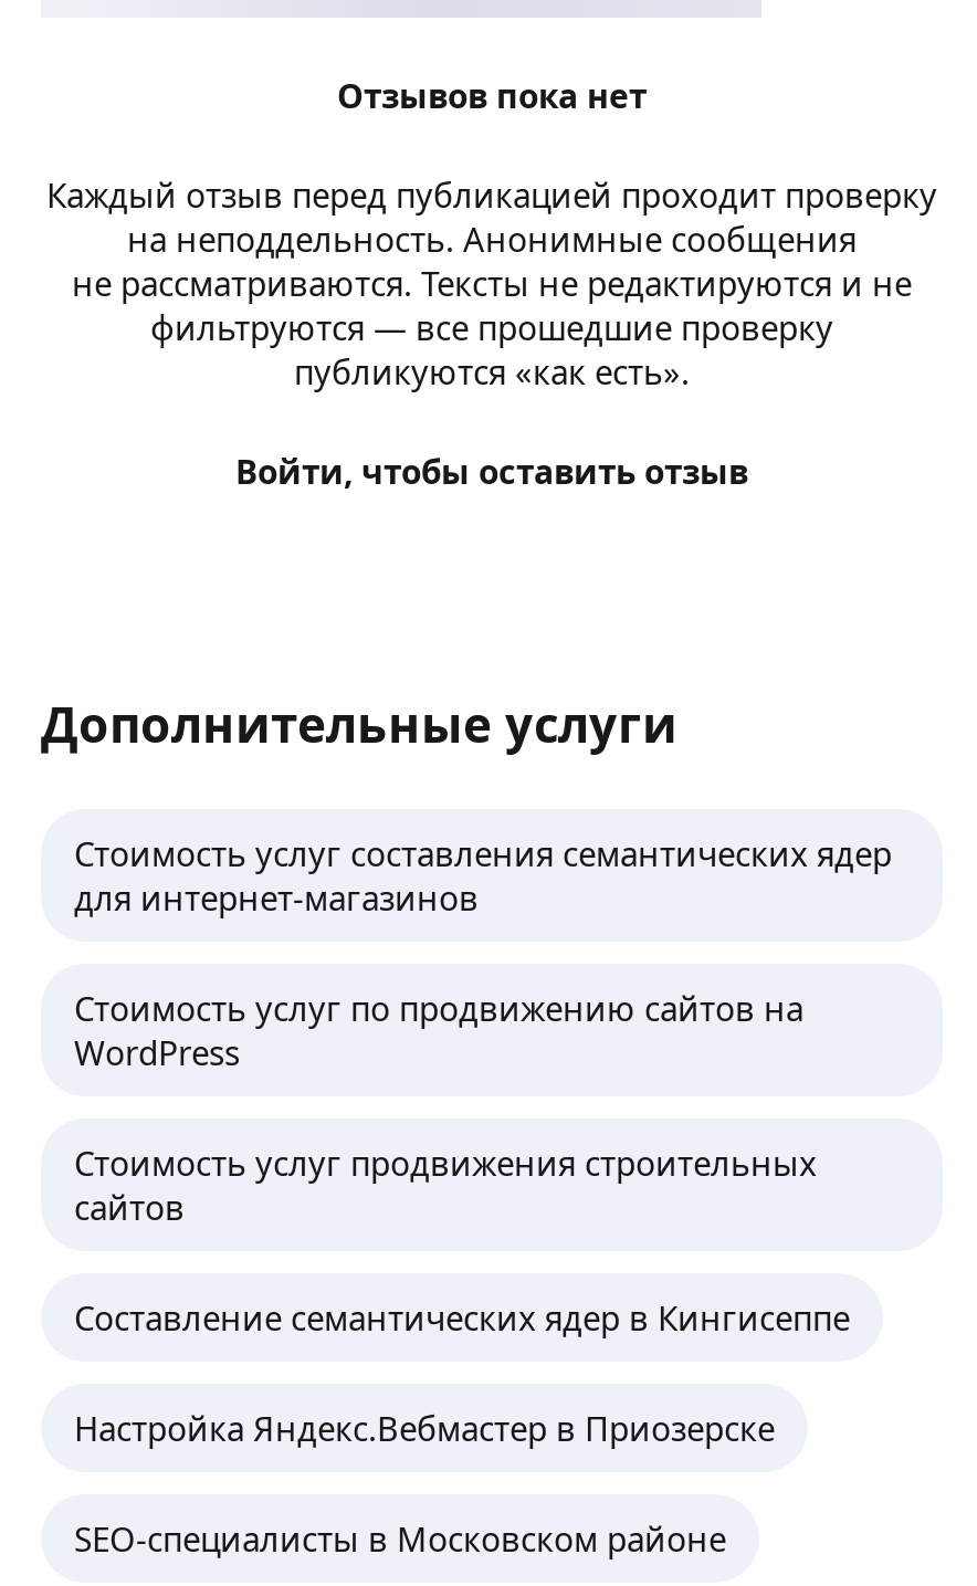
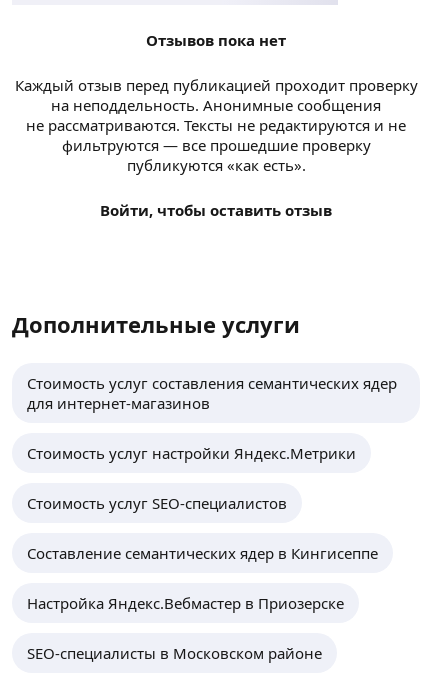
- Стоимость услуг по продвижению сайтов на
- WordPress
+ Стоимость услуг настройки Яндекс.Метрики

- Стоимость услуг продвижения строительных
- сайтов
+ Стоимость услуг SEO-специалистов
